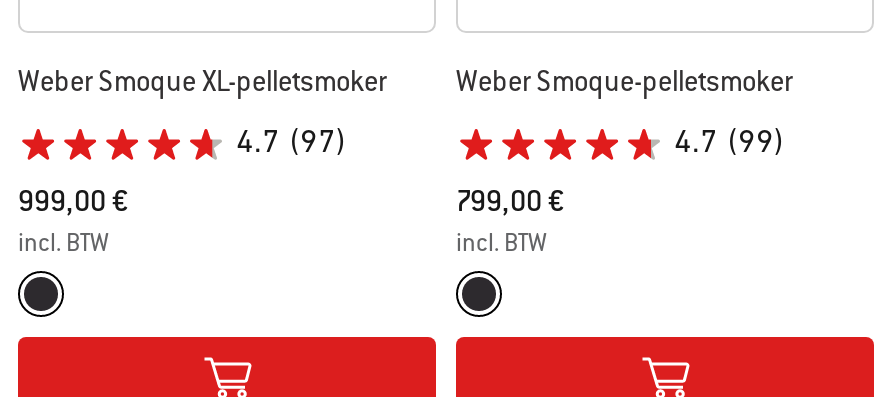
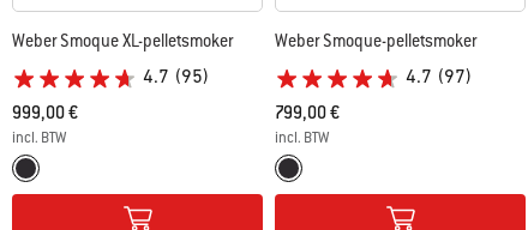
- 4.7 (97)
+ 4.7 (95)

- 4.7 (99)
+ 4.7 (97)
